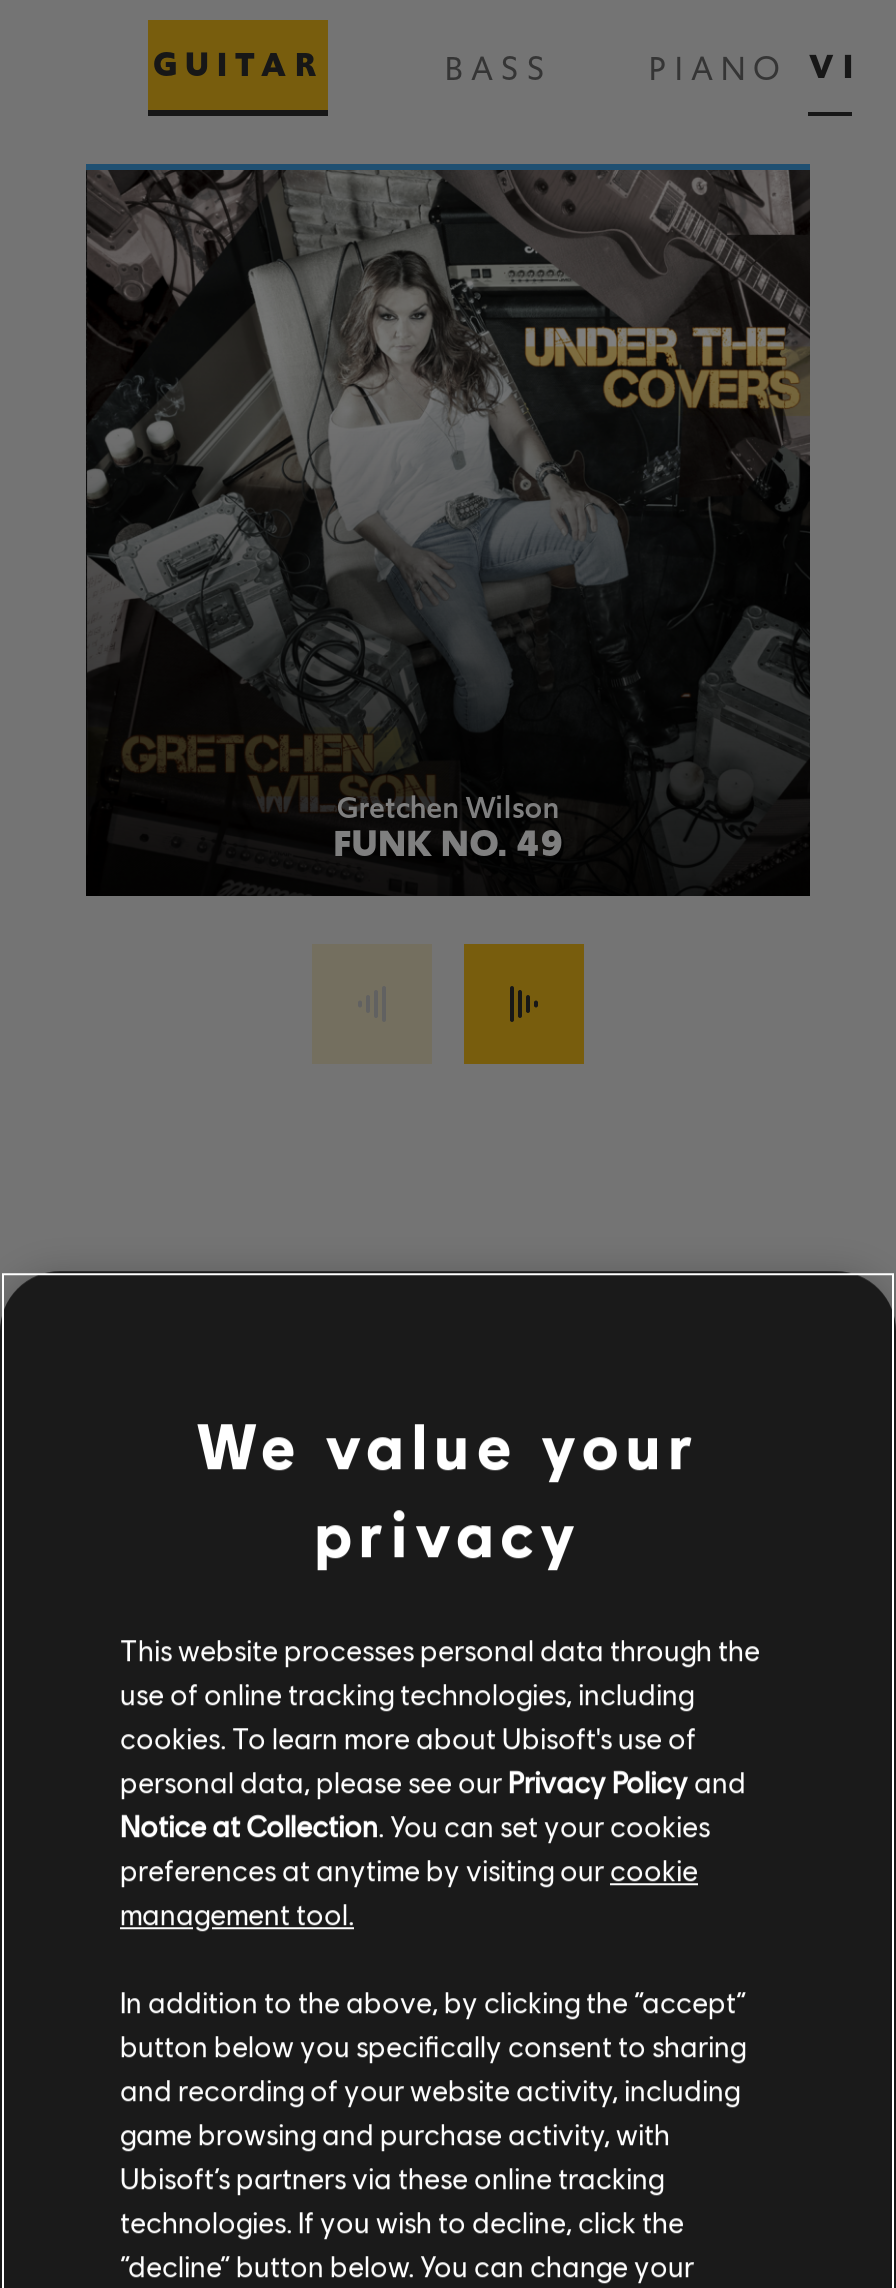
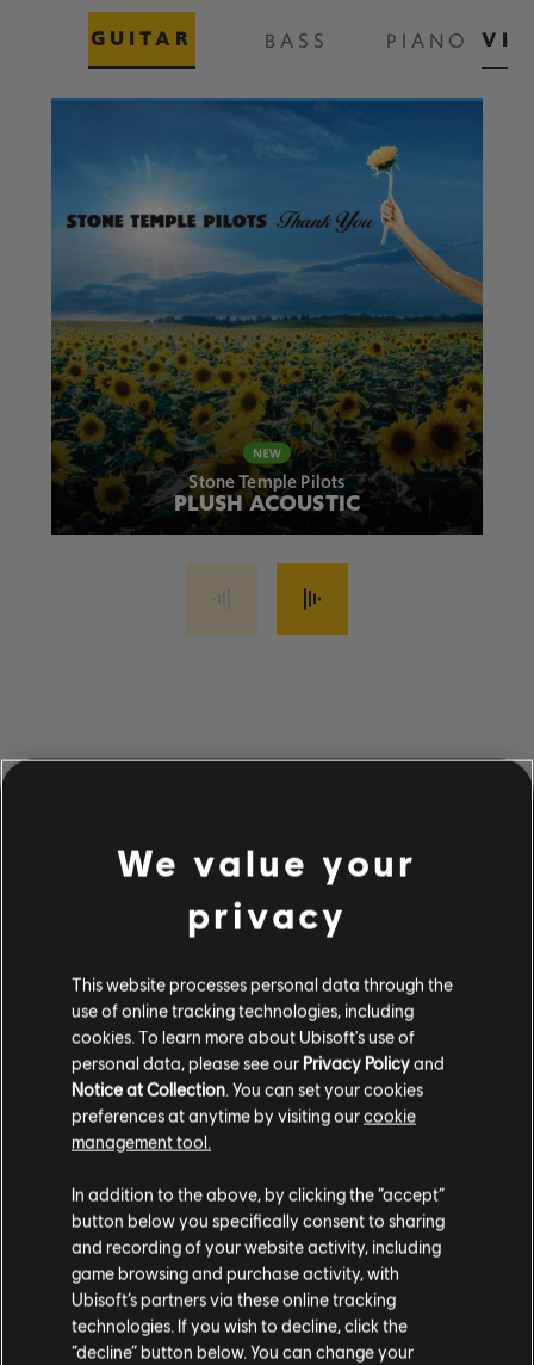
- [image]
- Gretchen Wilson
- FUNK NO. 49
+ [image]
+ Stone Temple Pilots
+ PLUSH ACOUSTIC
